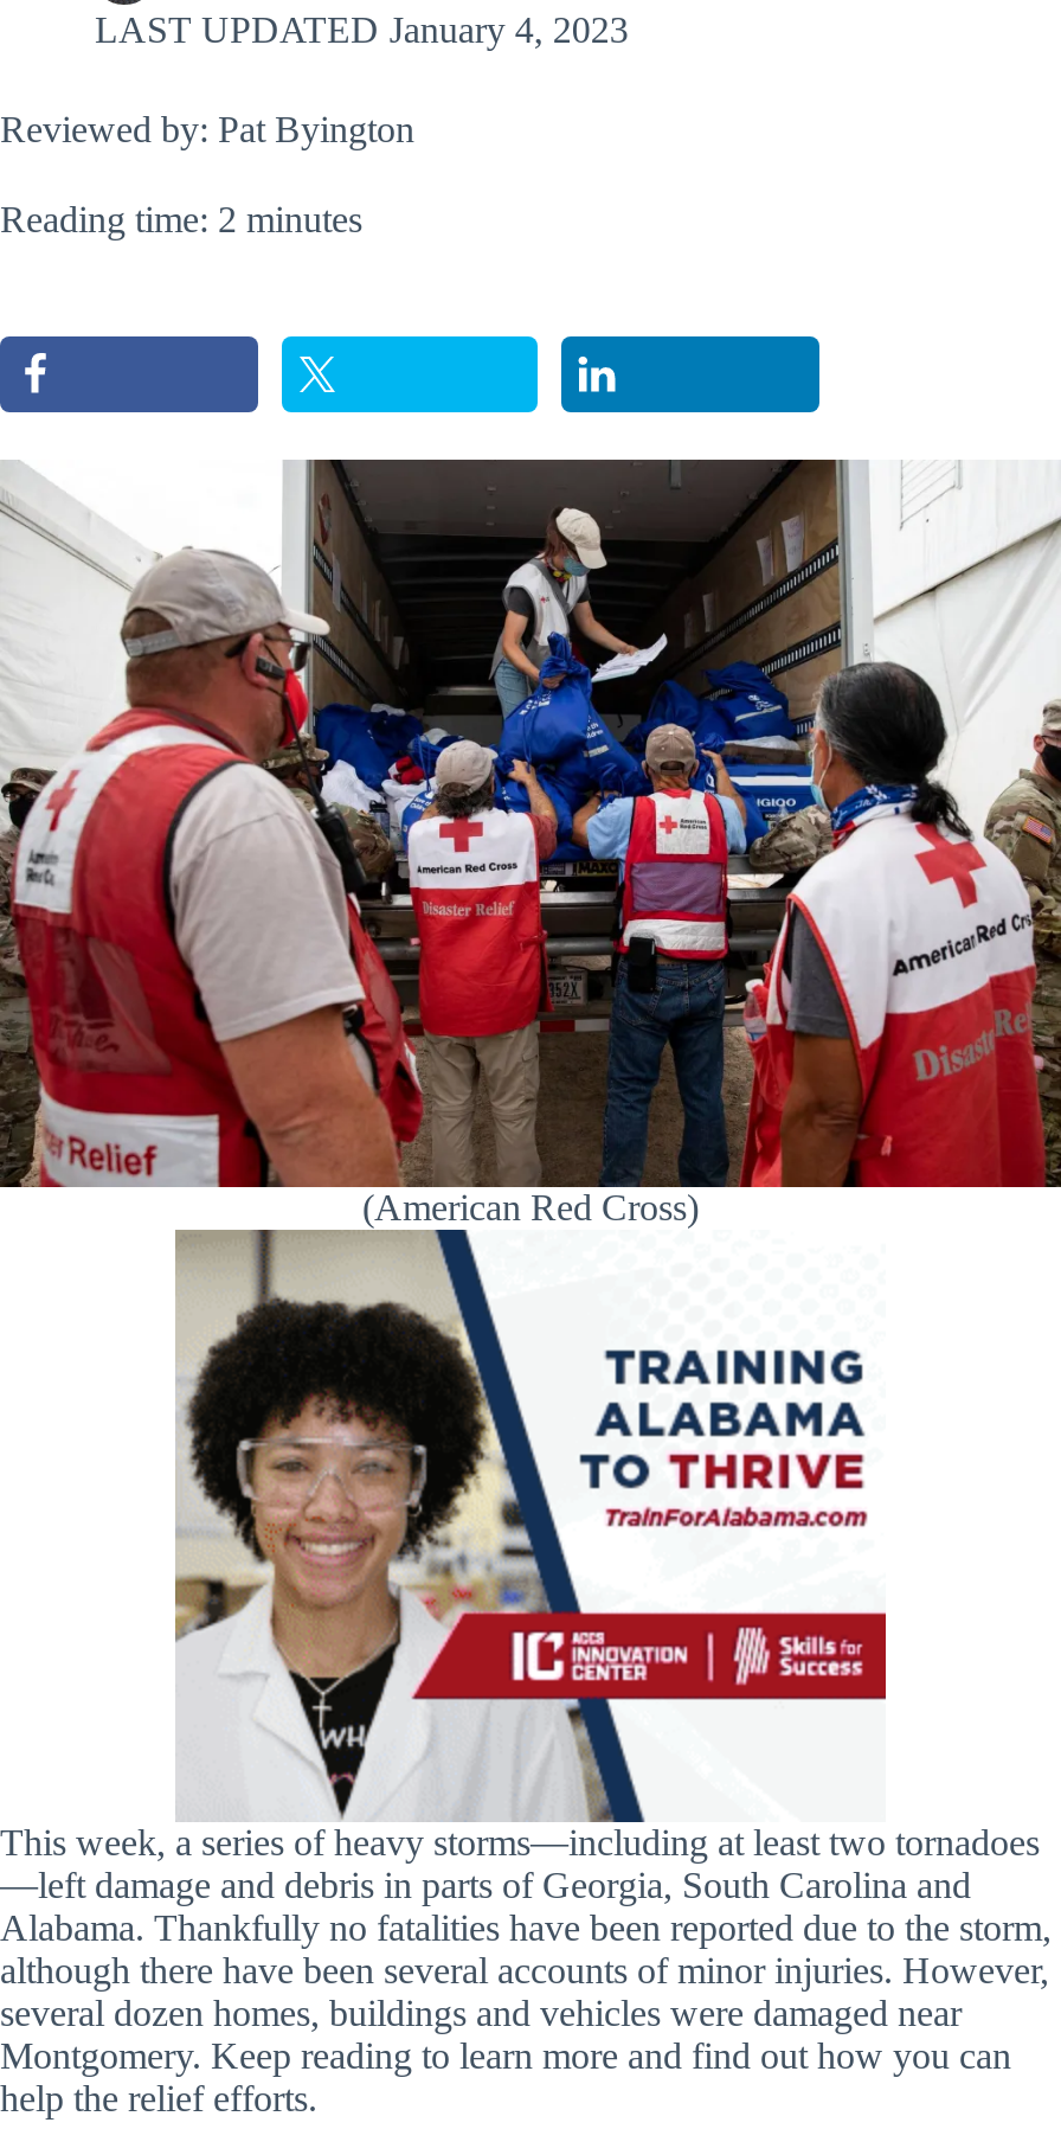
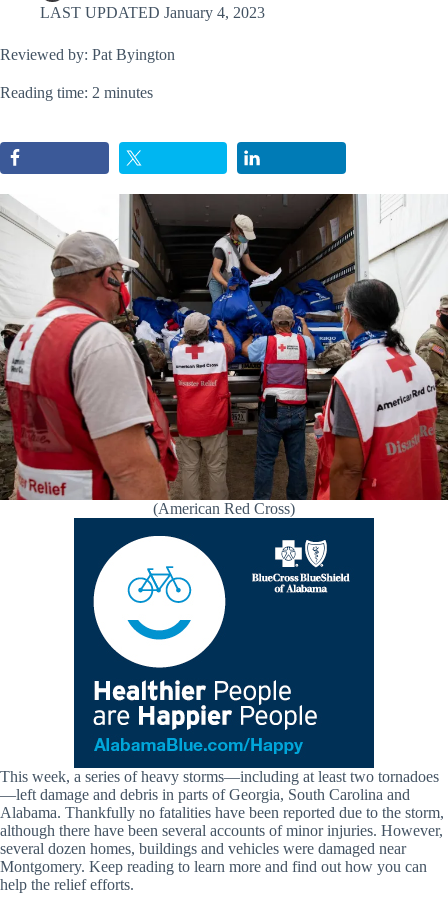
- [image]
+ [image]
